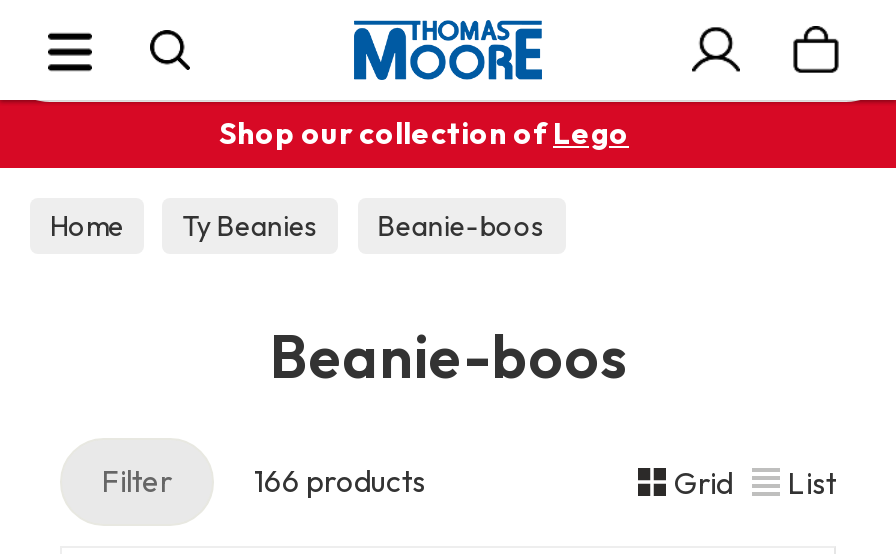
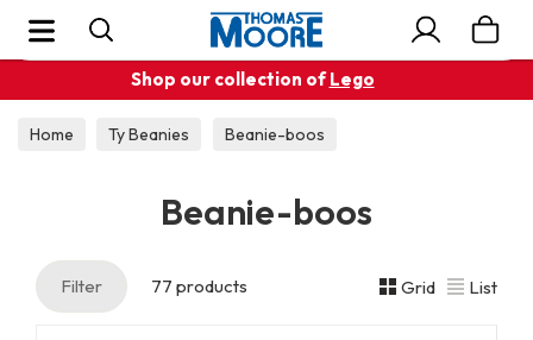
- 166 products
+ 77 products
